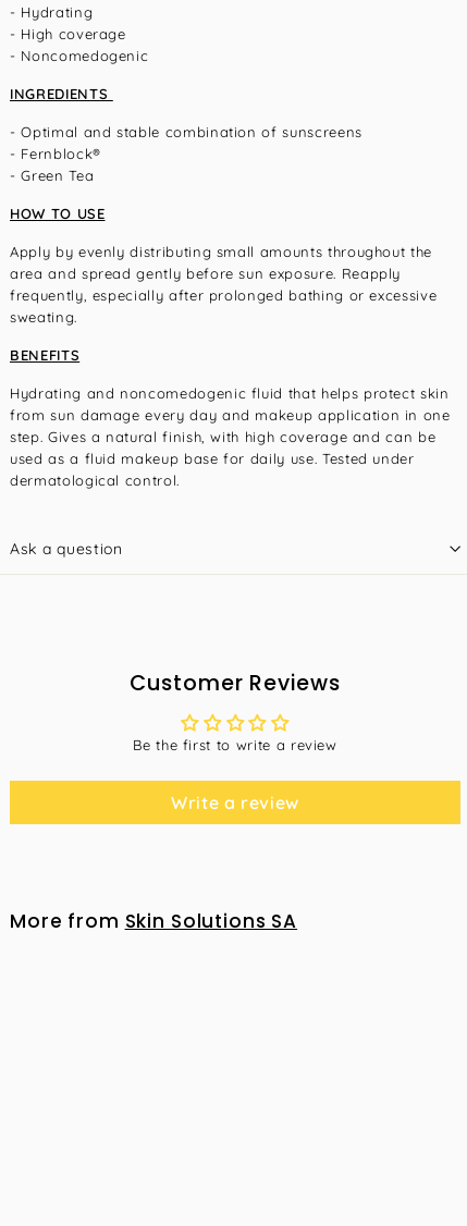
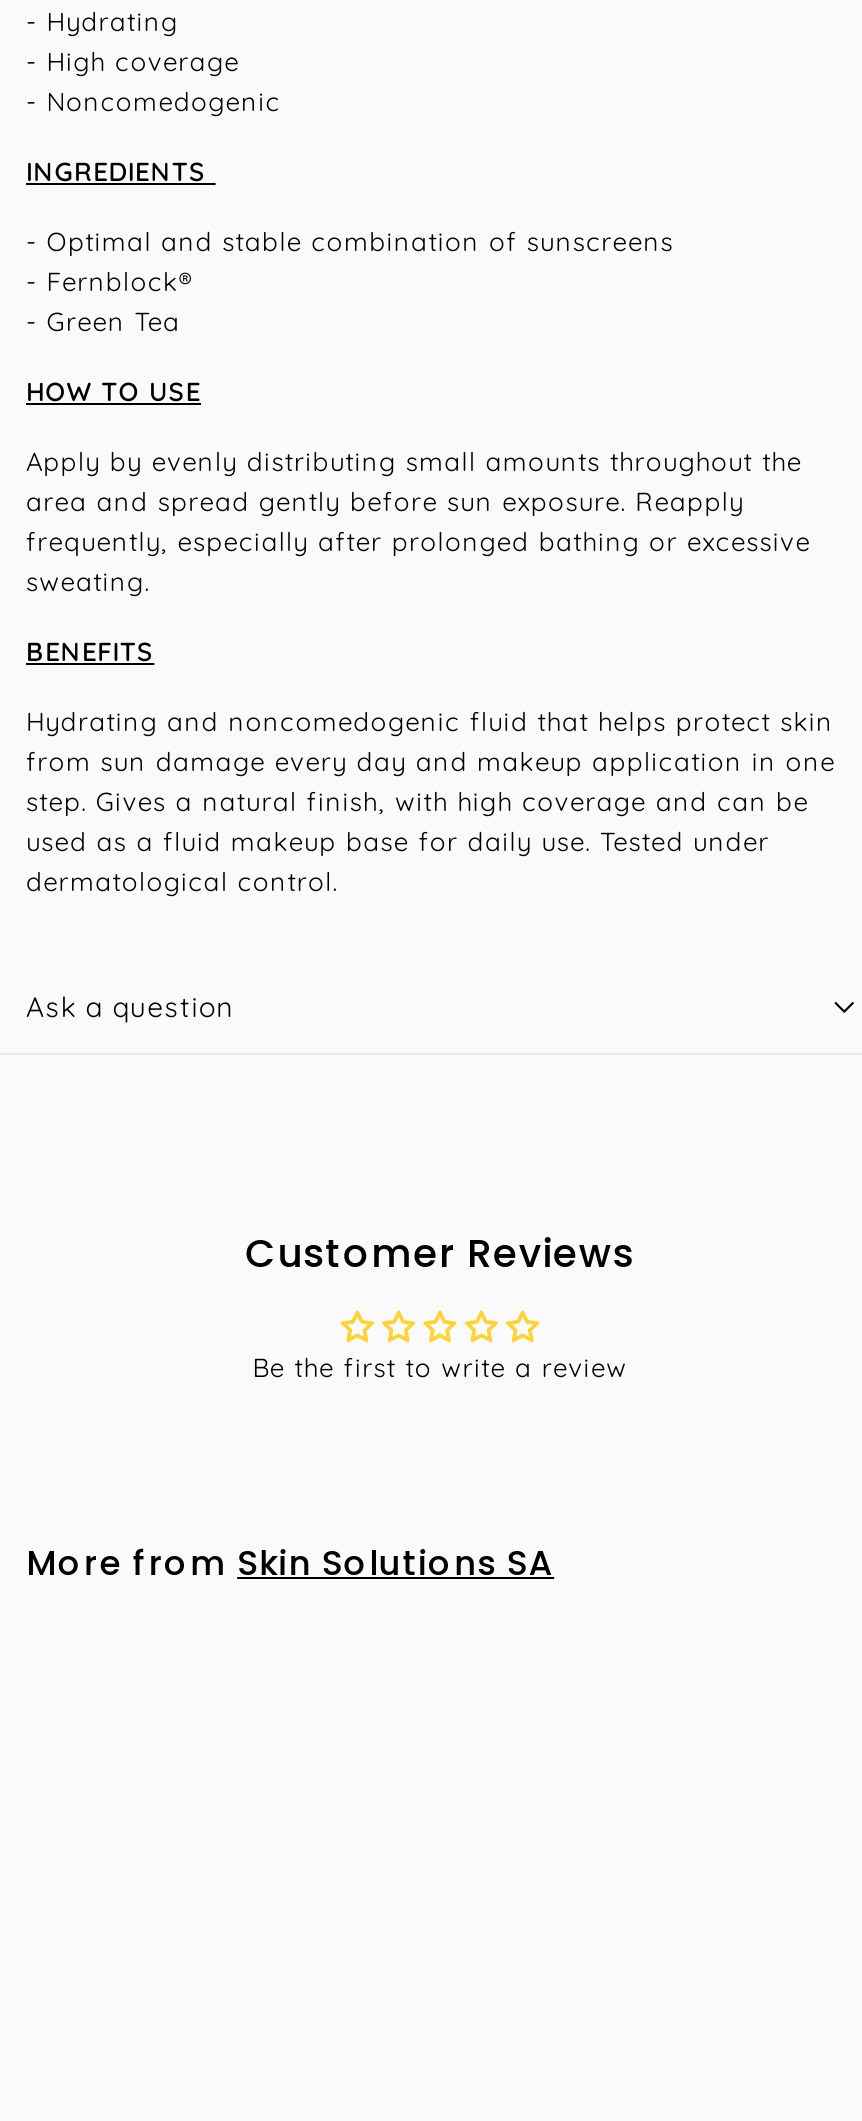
- Write a review
